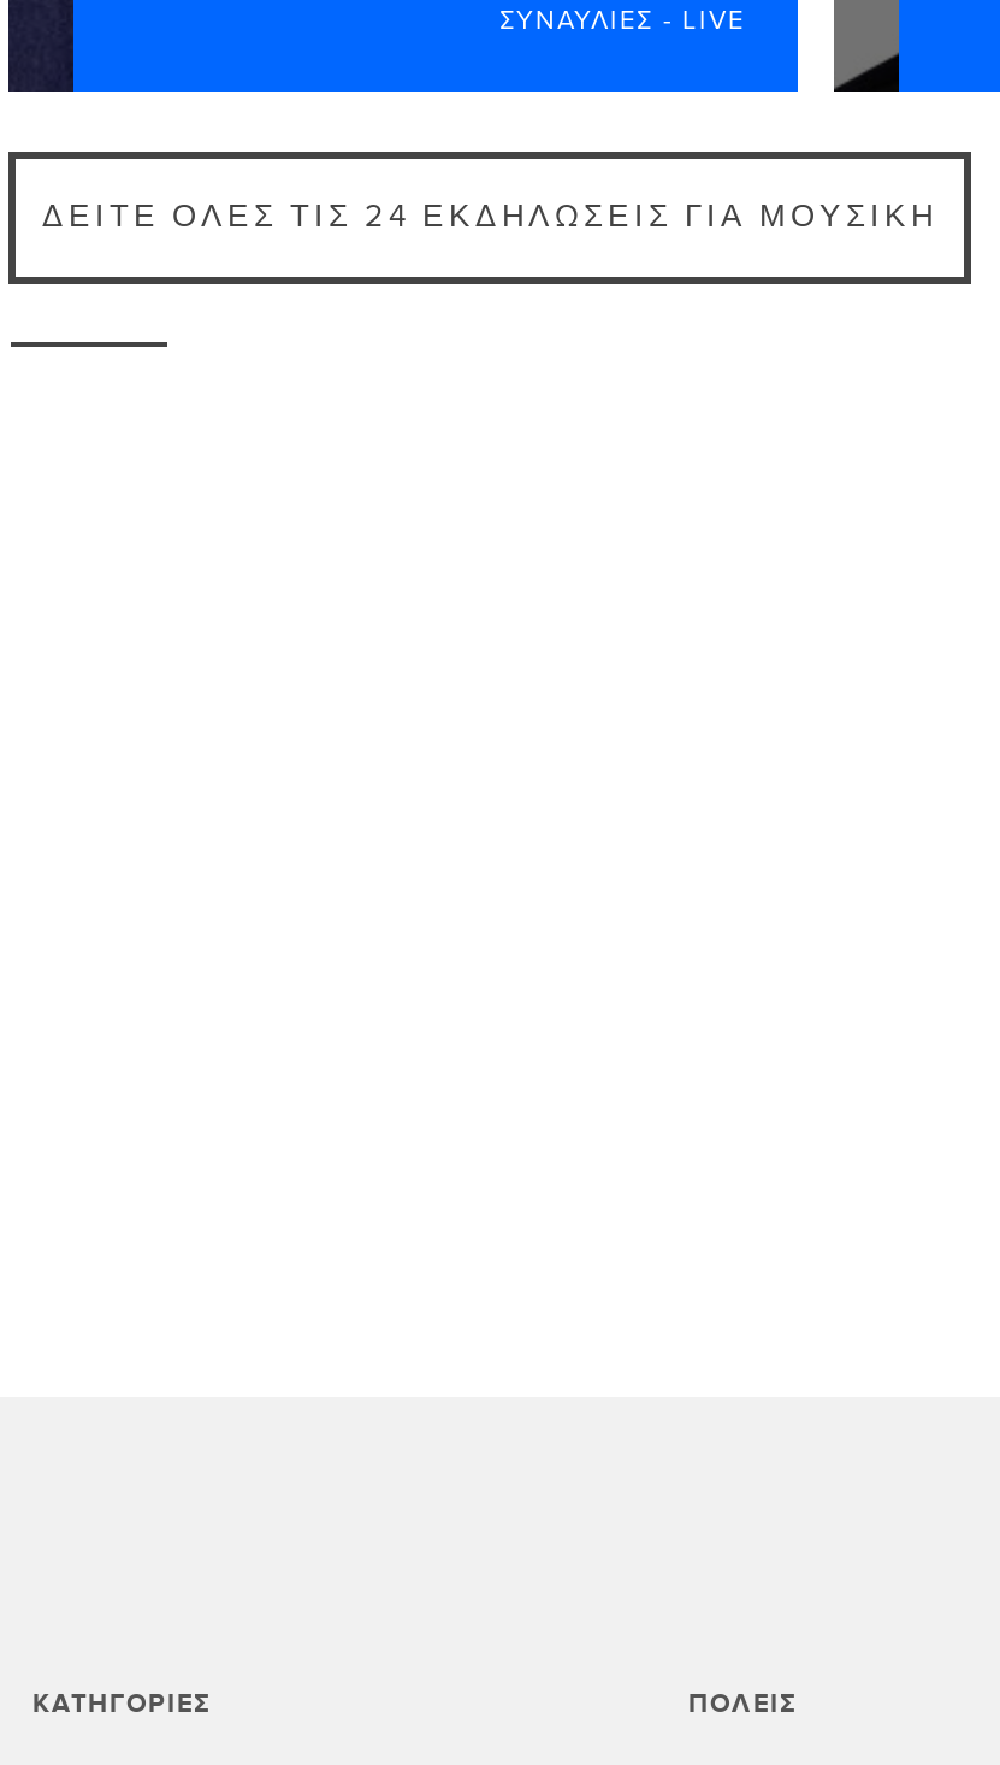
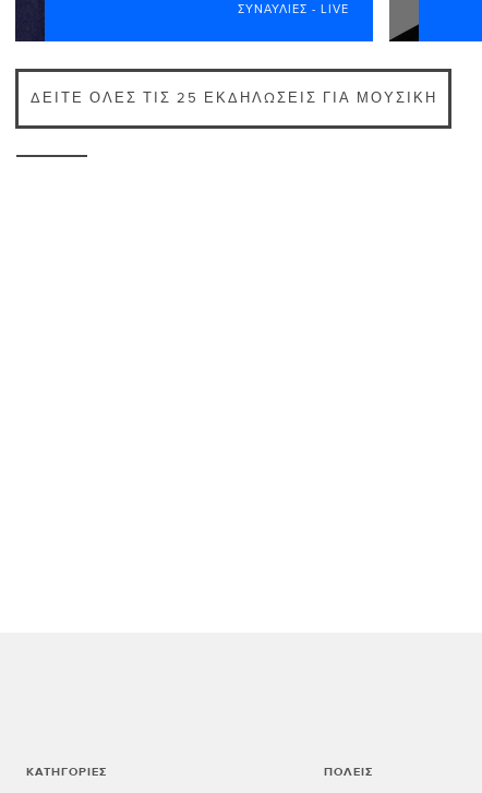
- ΔΕΊΤΕ ΌΛΕΣ ΤΙΣ 24 ΕΚΔΗΛΏΣΕΙΣ ΓΙΑ ΜΟΥΣΙΚΉ
+ ΔΕΊΤΕ ΌΛΕΣ ΤΙΣ 25 ΕΚΔΗΛΏΣΕΙΣ ΓΙΑ ΜΟΥΣΙΚΉ
